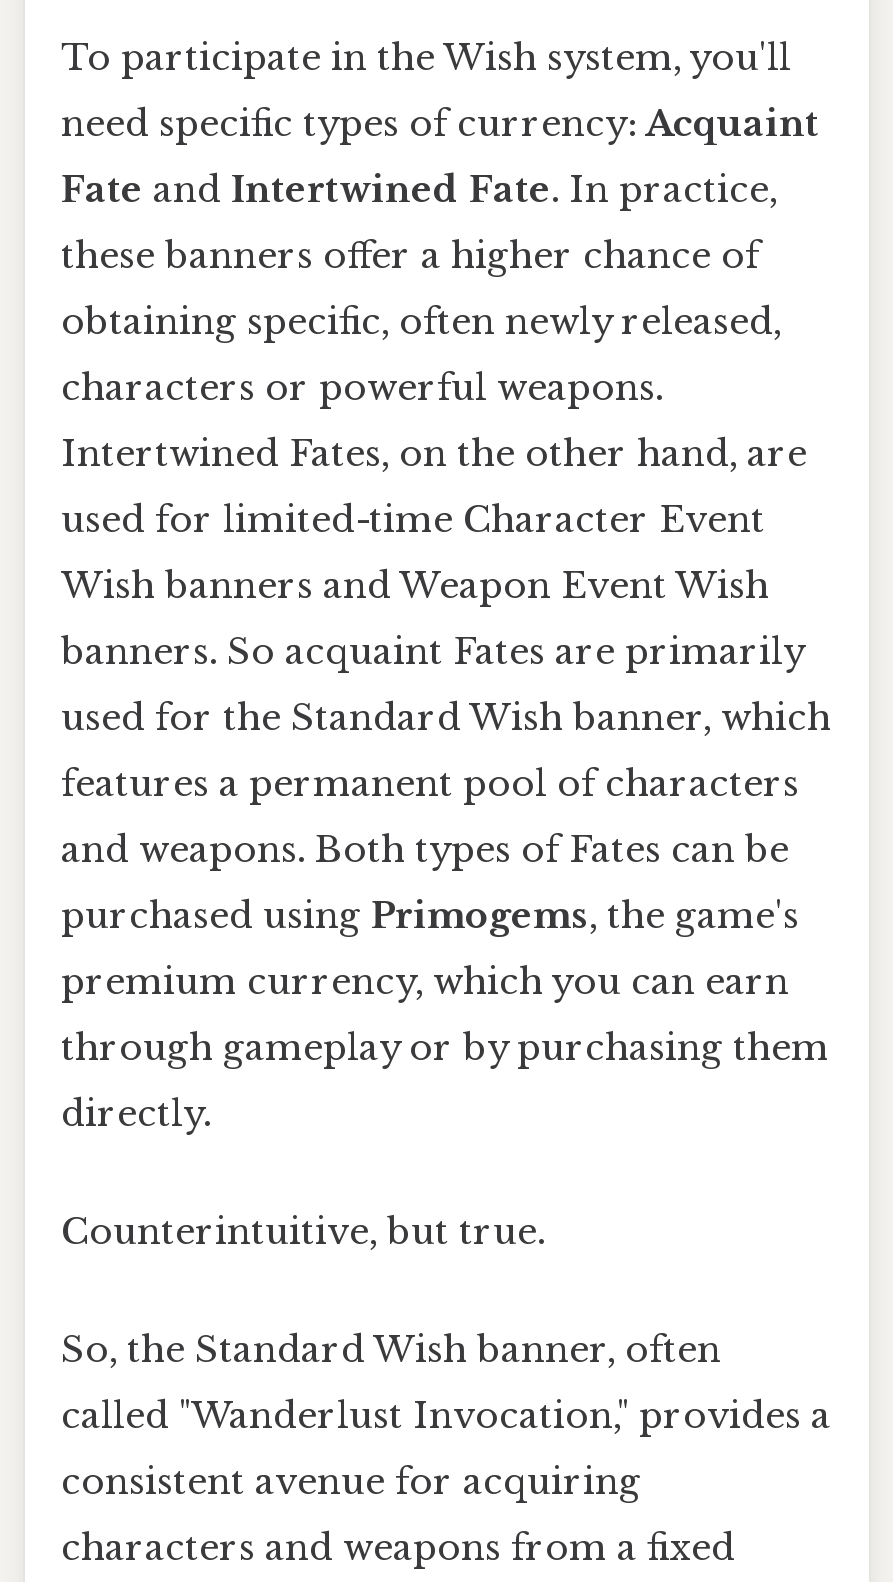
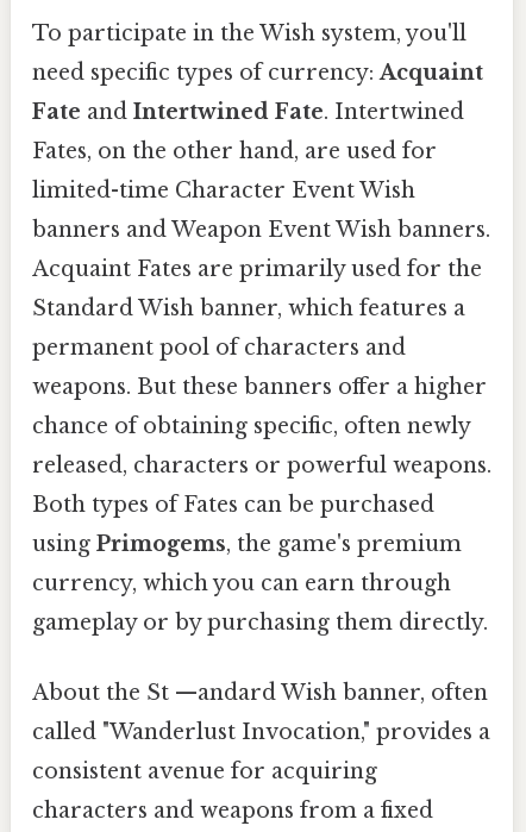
- Fate and Intertwined Fate. In practice,
- these banners offer a higher chance of
- obtaining specific, often newly released,
- characters or powerful weapons.
- Intertwined Fates, on the other hand, are
- used for limited-time Character Event
- Wish banners and Weapon Event Wish
- banners. So acquaint Fates are primarily
- used for the Standard Wish banner, which
- features a permanent pool of characters
- and weapons. Both types of Fates can be
- purchased using Primogems, the game's
- premium currency, which you can earn
- through gameplay or by purchasing them
- directly.
- Counterintuitive, but true.
- So, the Standard Wish banner, often
+ Fate and Intertwined Fate. Intertwined
+ Fates, on the other hand, are used for
+ limited-time Character Event Wish
+ banners and Weapon Event Wish banners.
+ Acquaint Fates are primarily used for the
+ Standard Wish banner, which features a
+ permanent pool of characters and
+ weapons. But these banners offer a higher
+ chance of obtaining specific, often newly
+ released, characters or powerful weapons.
+ Both types of Fates can be purchased
+ using Primogems, the game's premium
+ currency, which you can earn through
+ gameplay or by purchasing them directly.
+ About the St —andard Wish banner, often
